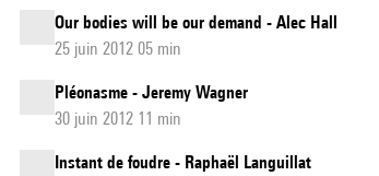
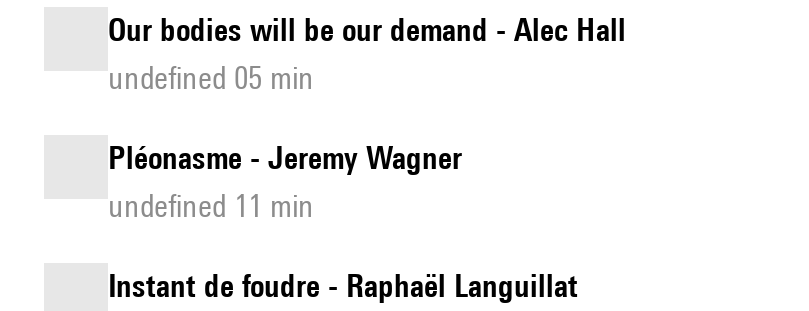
- 25 juin 2012 05 min
+ undefined 05 min

- 30 juin 2012 11 min
+ undefined 11 min
